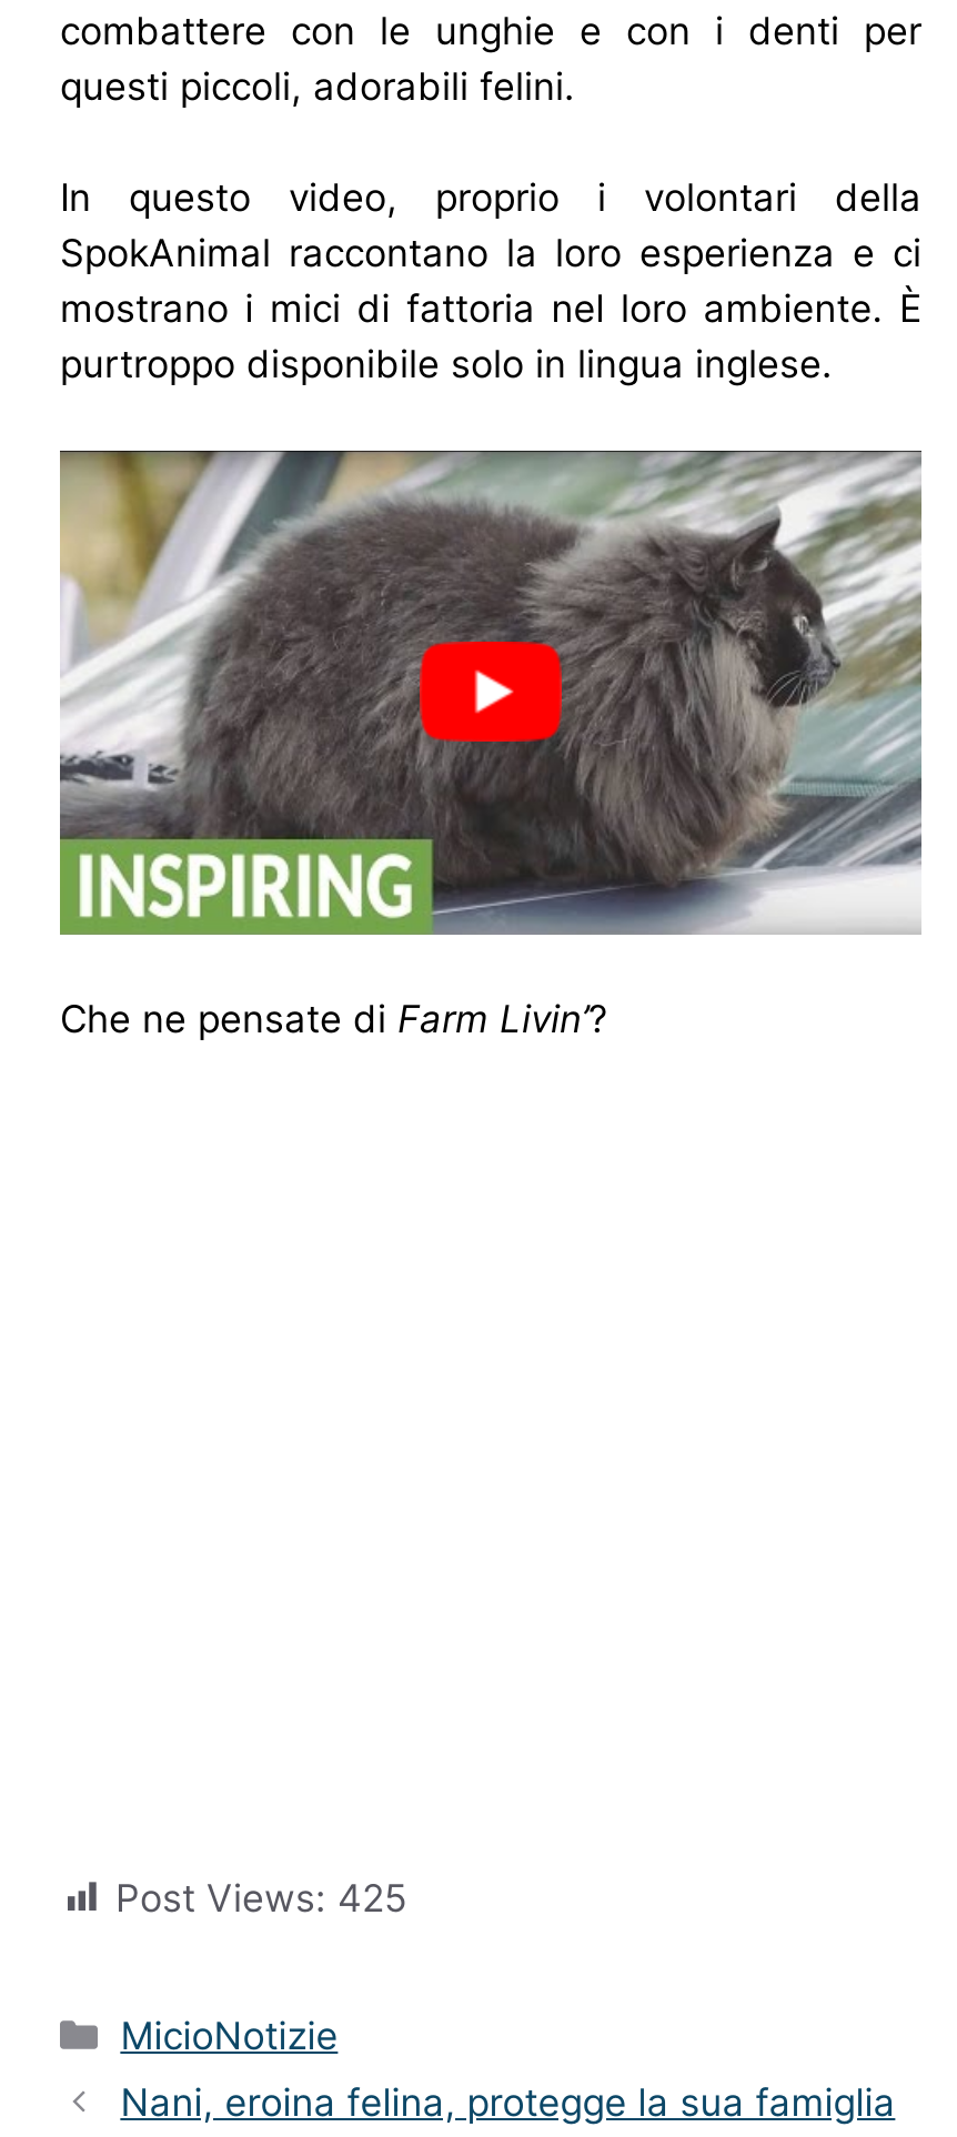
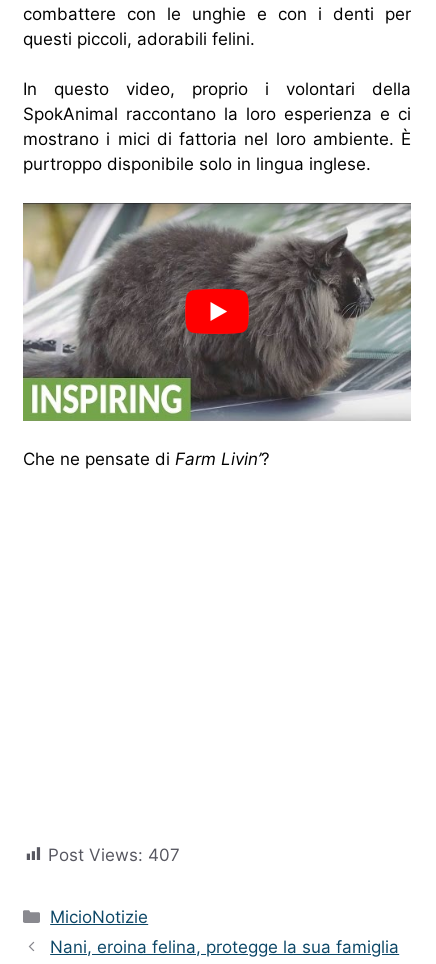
- Post Views: 425
+ Post Views: 407
